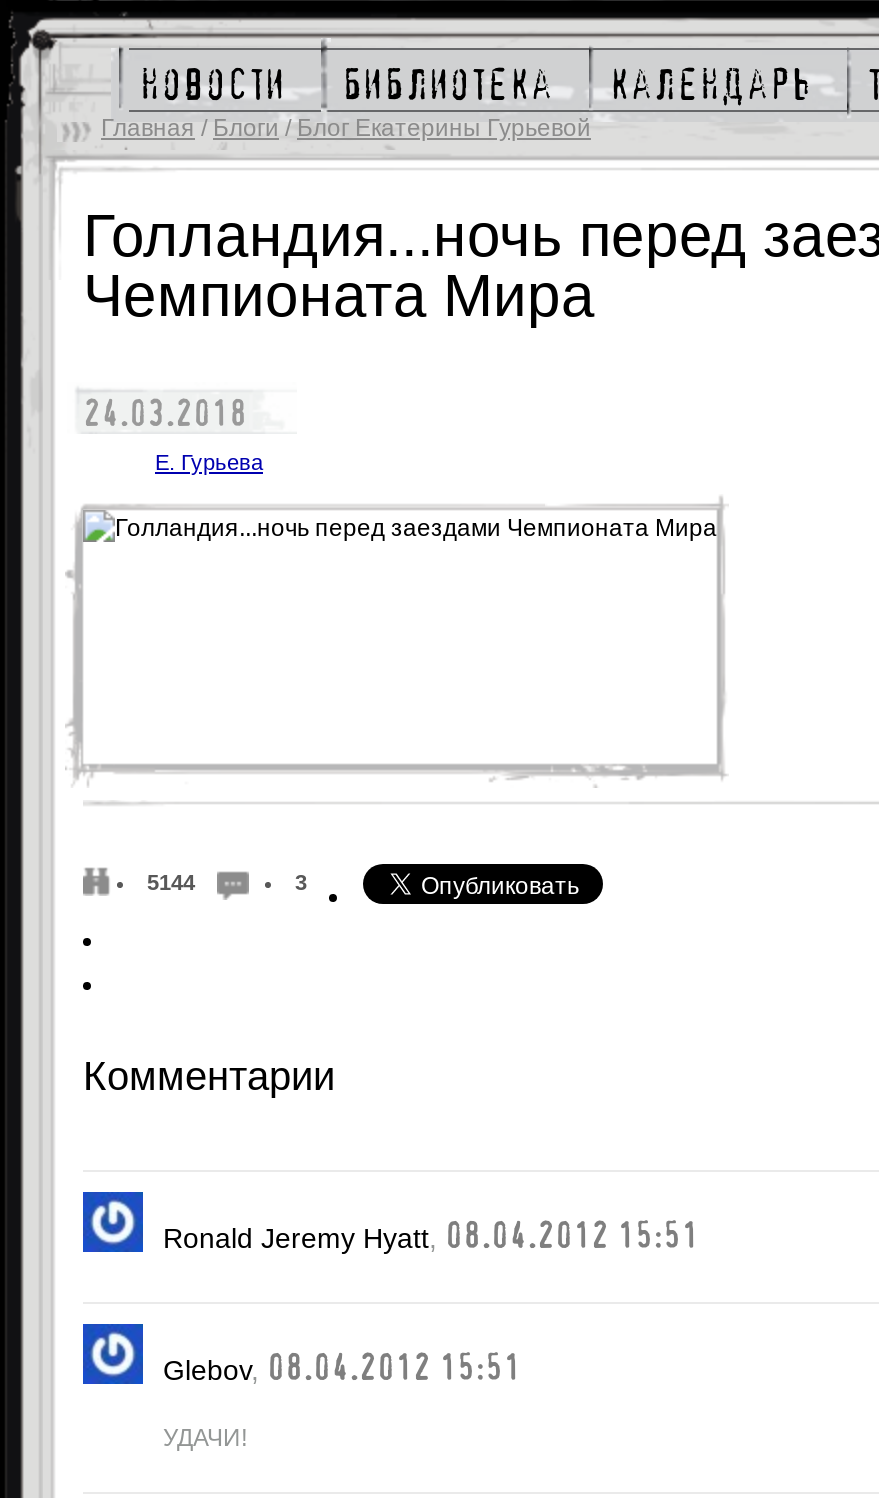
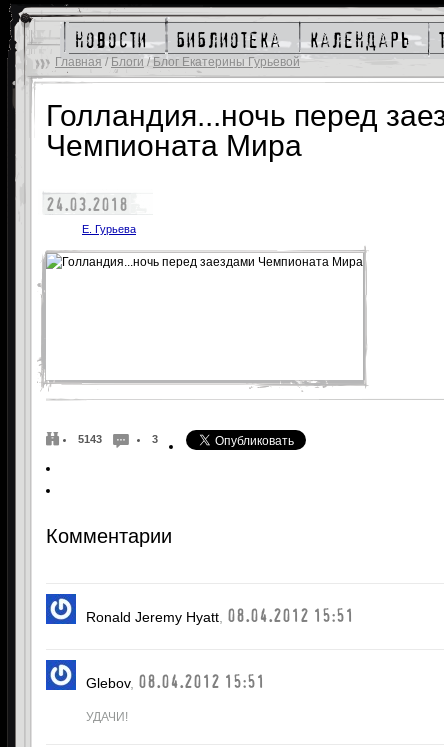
- 5144
+ 5143
